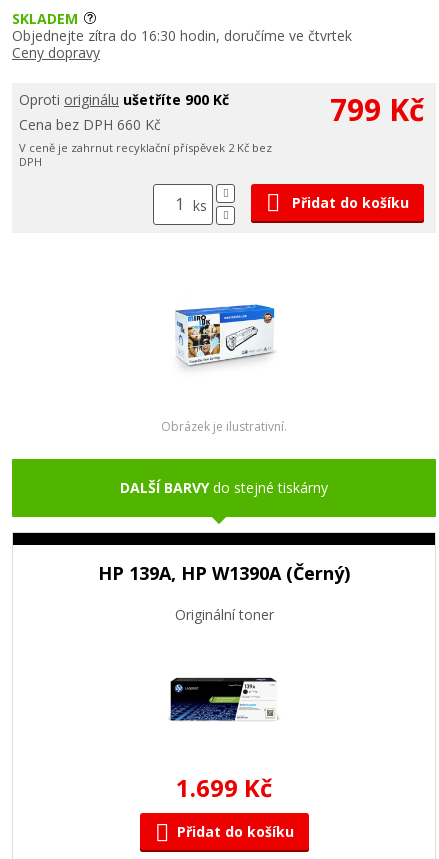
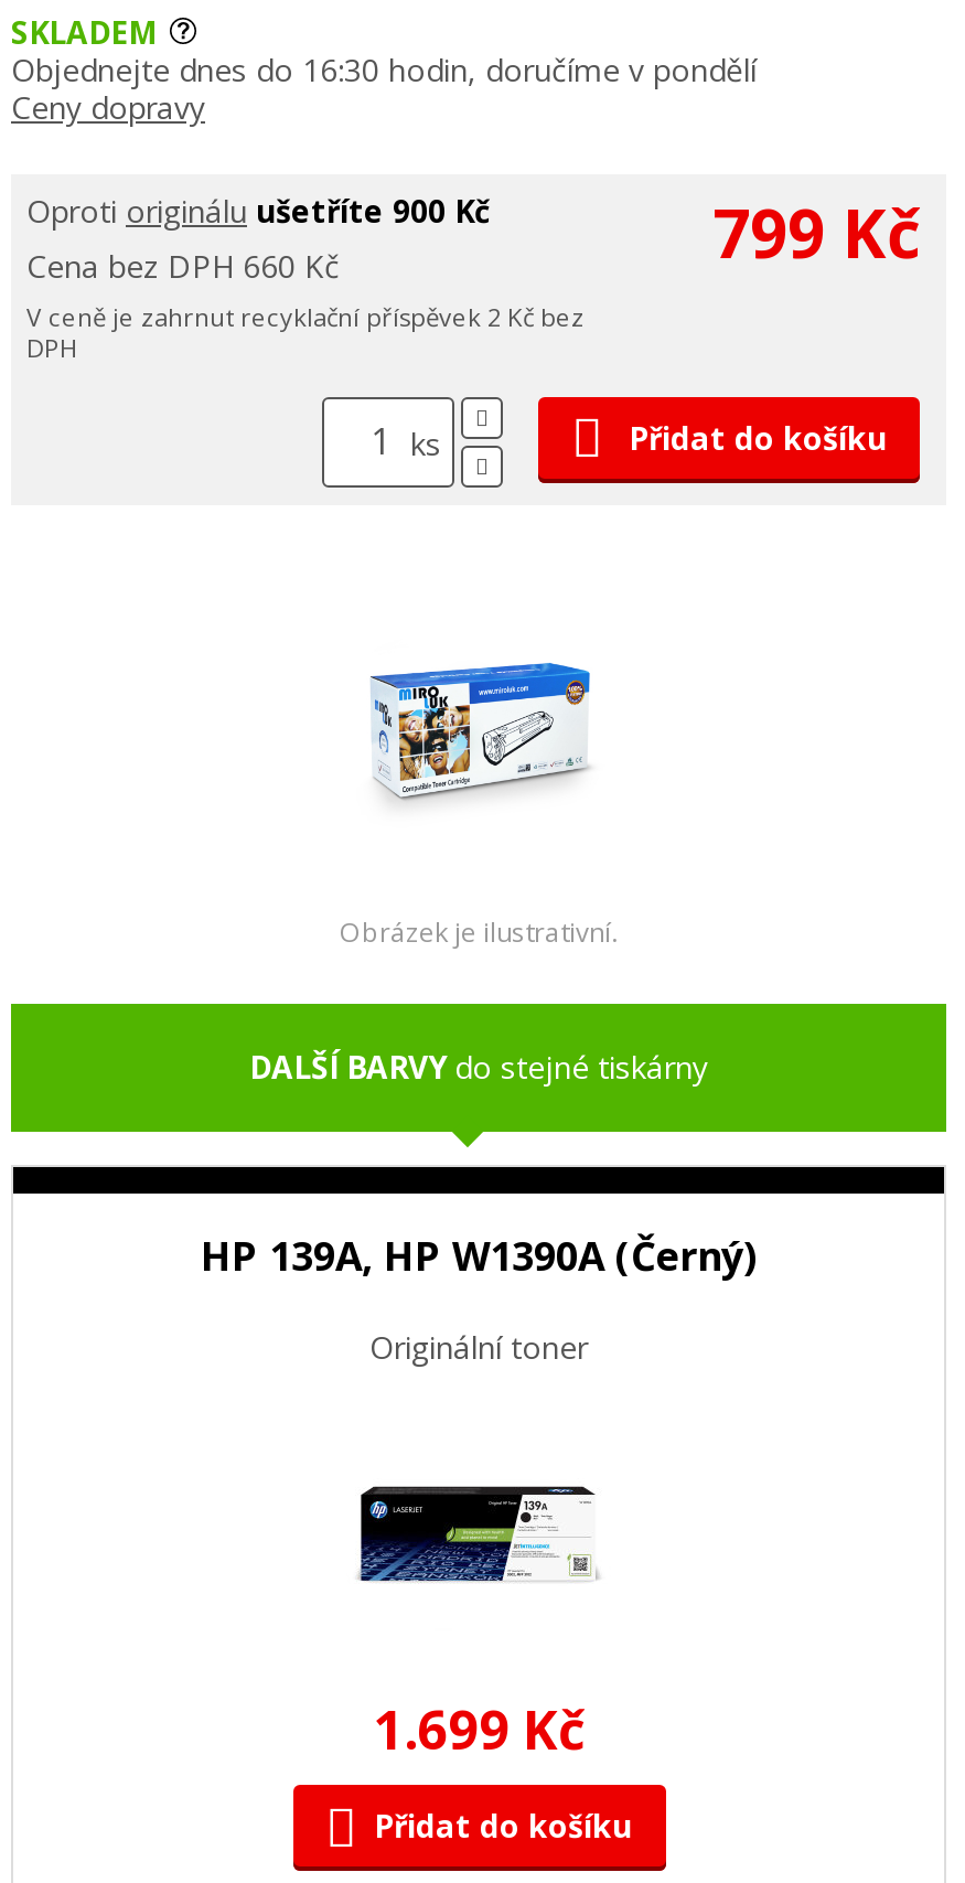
- Objednejte zítra do 16:30 hodin, doručíme ve čtvrtek
+ Objednejte dnes do 16:30 hodin, doručíme v pondělí
